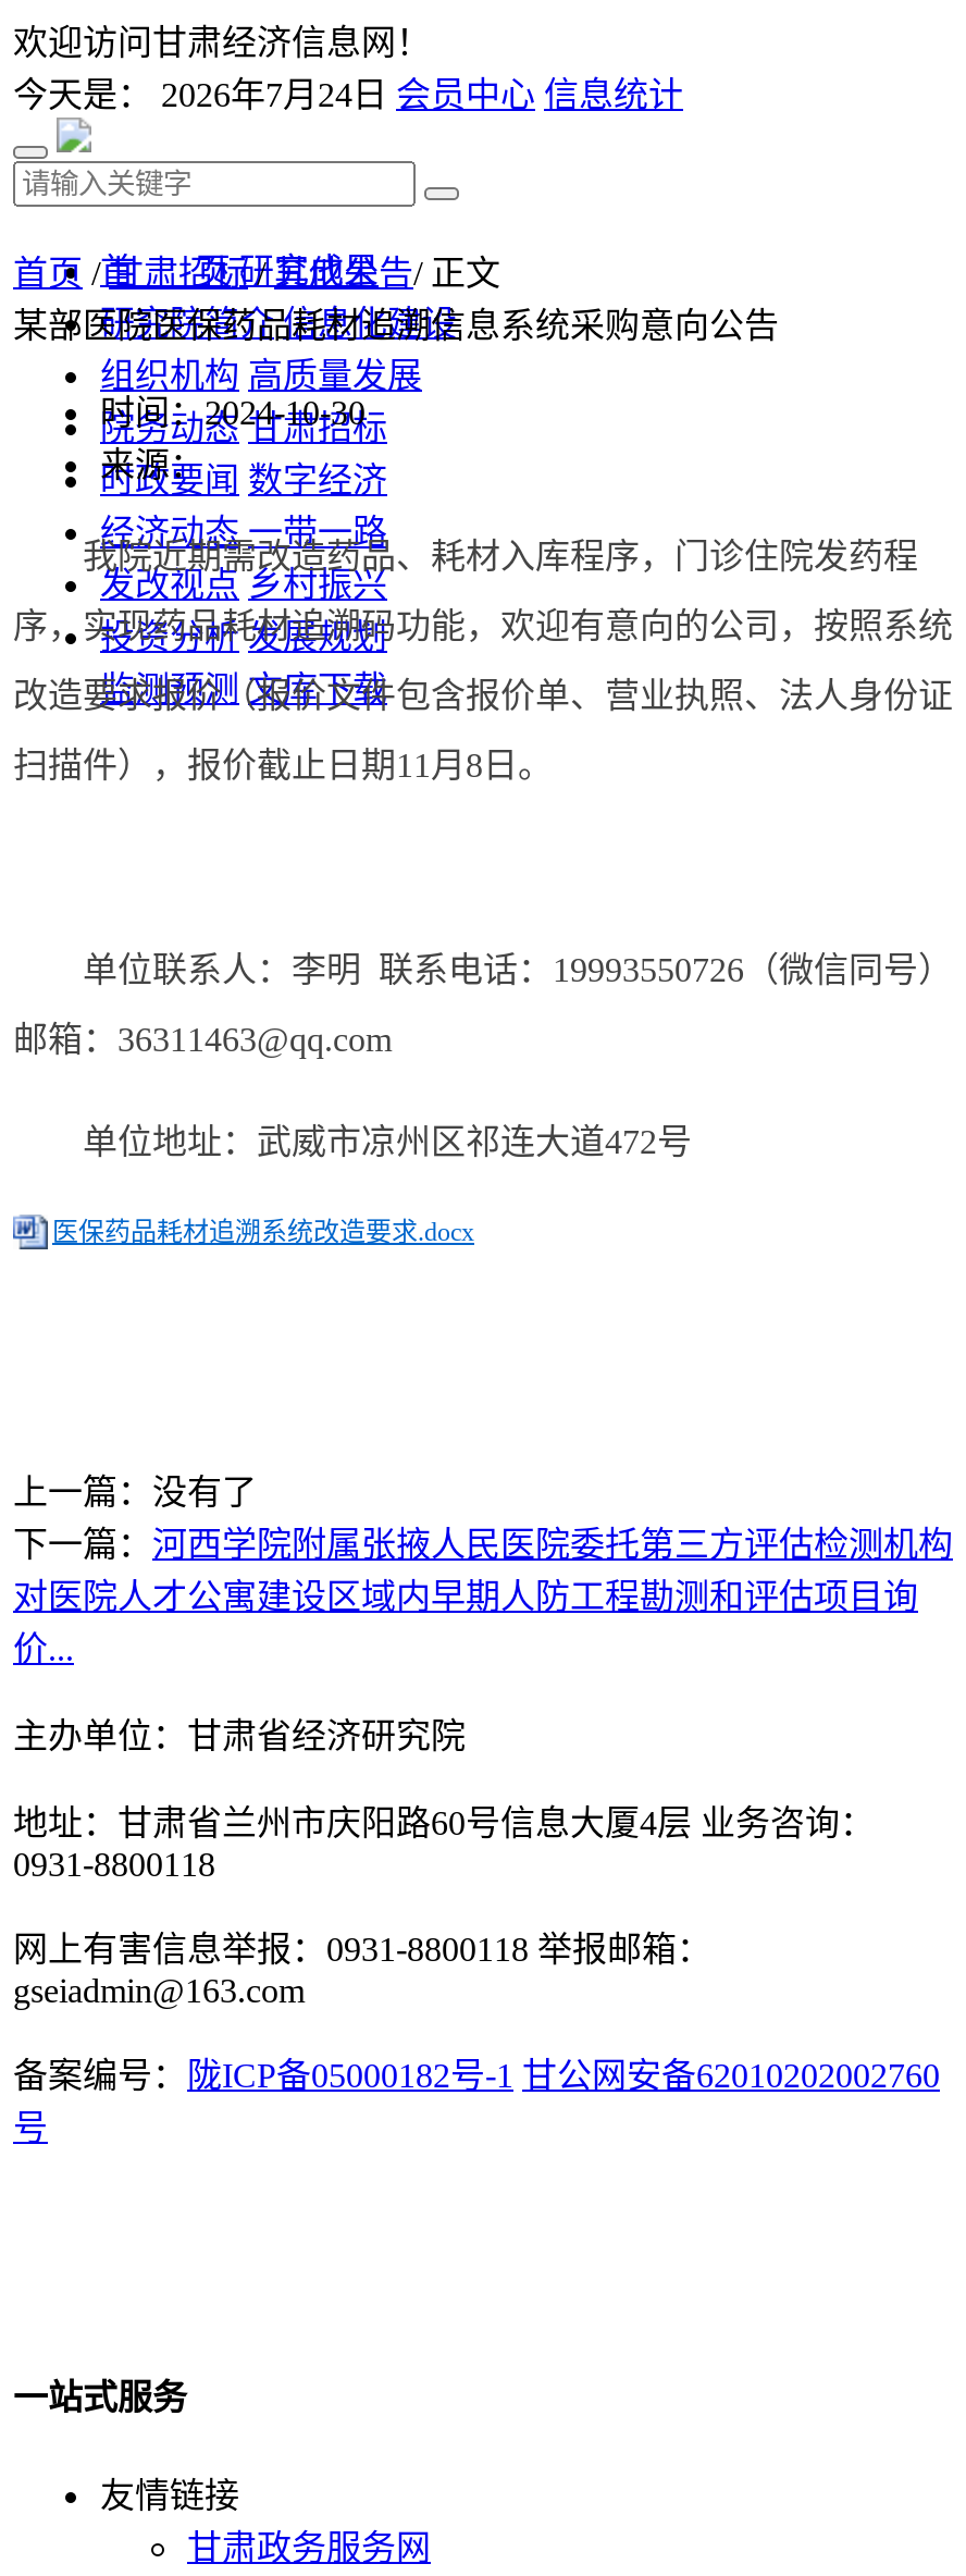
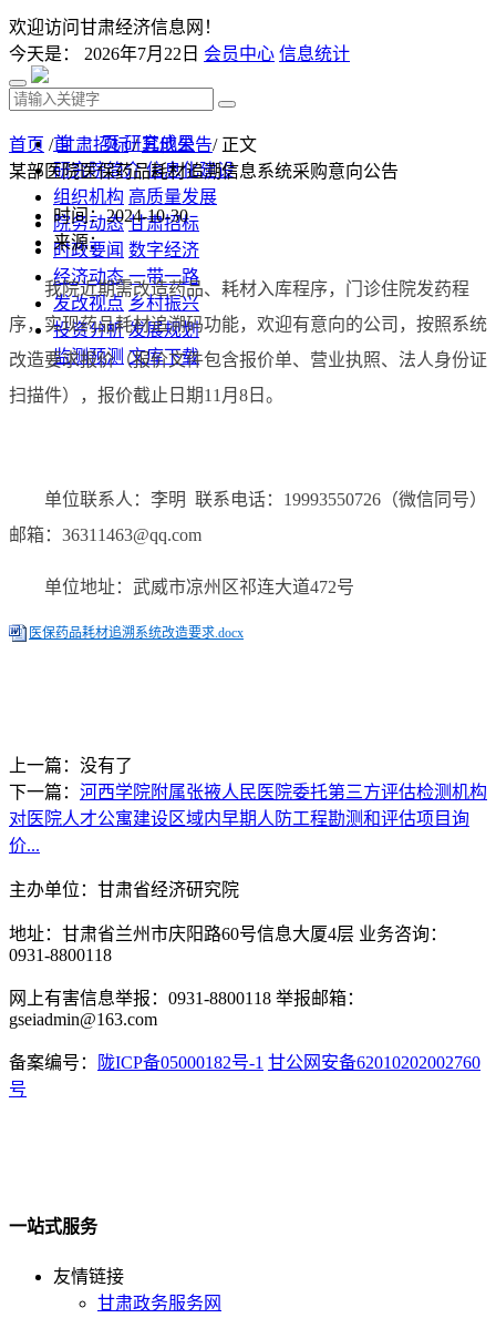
- 今天是：2026年7月24日会员中心 信息统计
+ 今天是：2026年7月22日会员中心 信息统计
